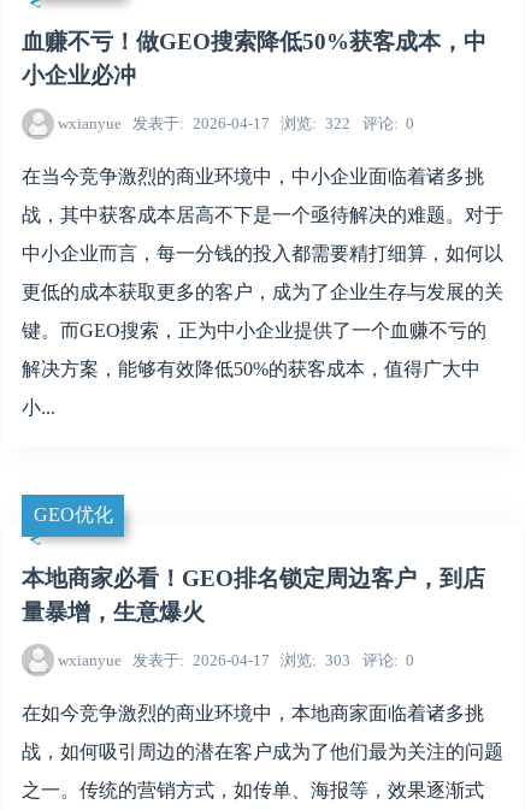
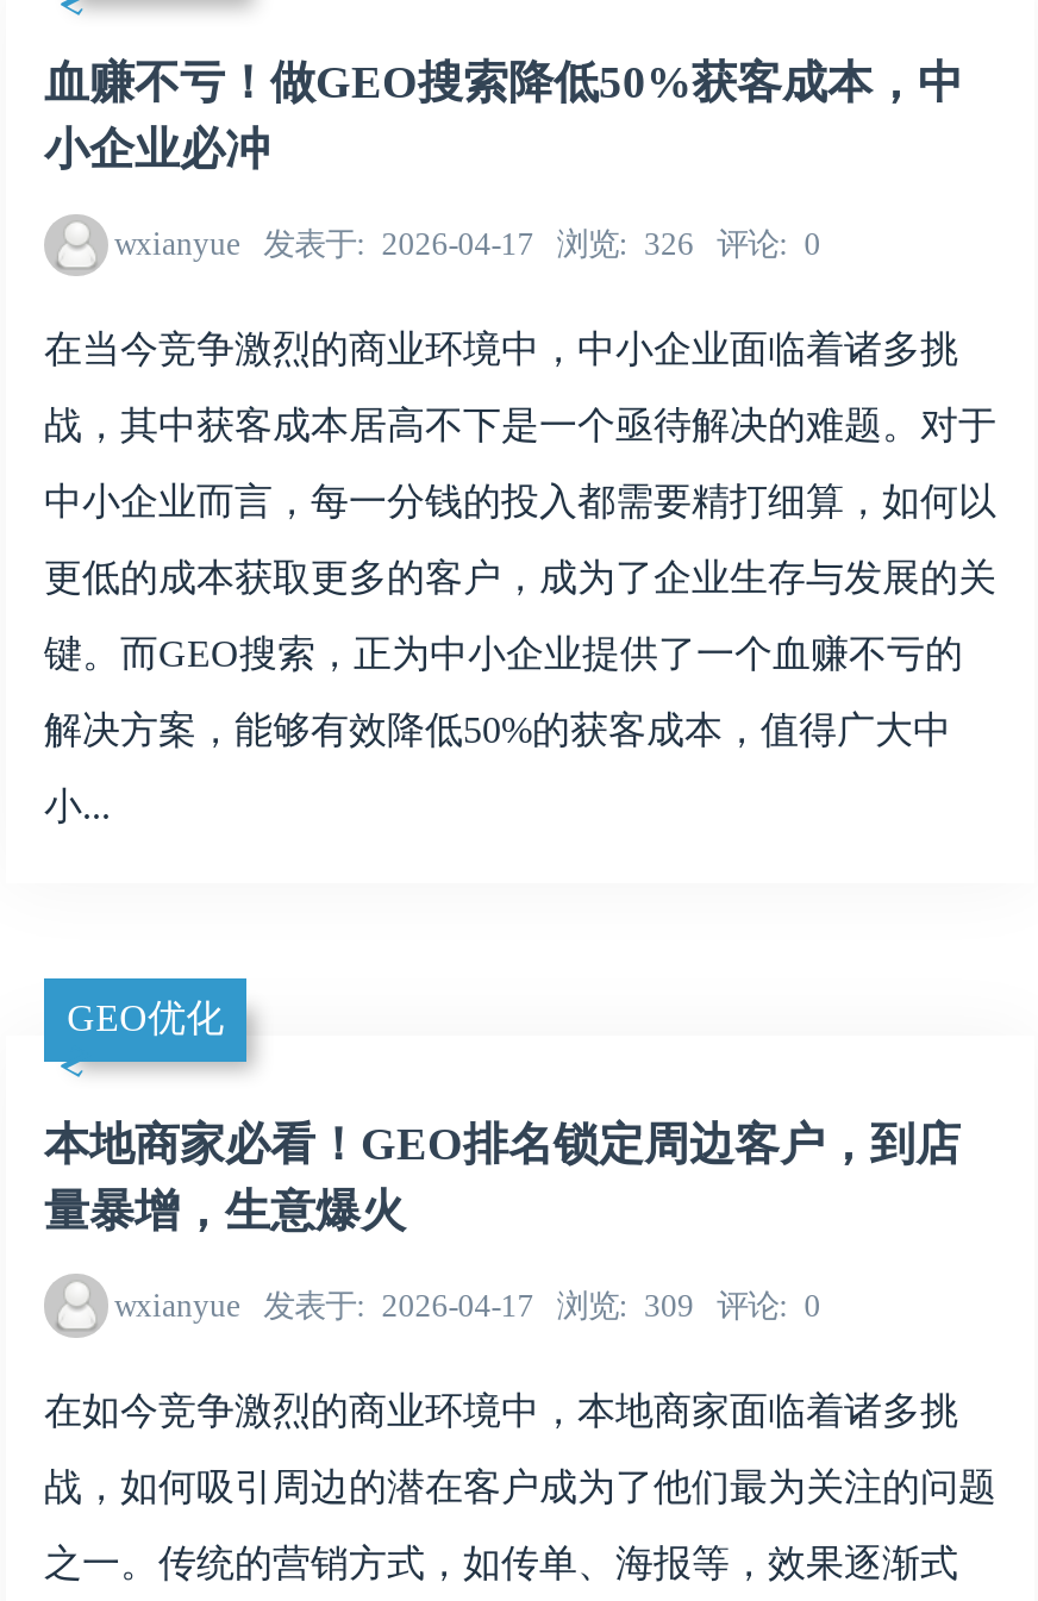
- wxianyue 发表于 2026-04-17 浏览 322 评论 0
+ wxianyue 发表于 2026-04-17 浏览 326 评论 0

- wxianyue 发表于 2026-04-17 浏览 303 评论 0
+ wxianyue 发表于 2026-04-17 浏览 309 评论 0
